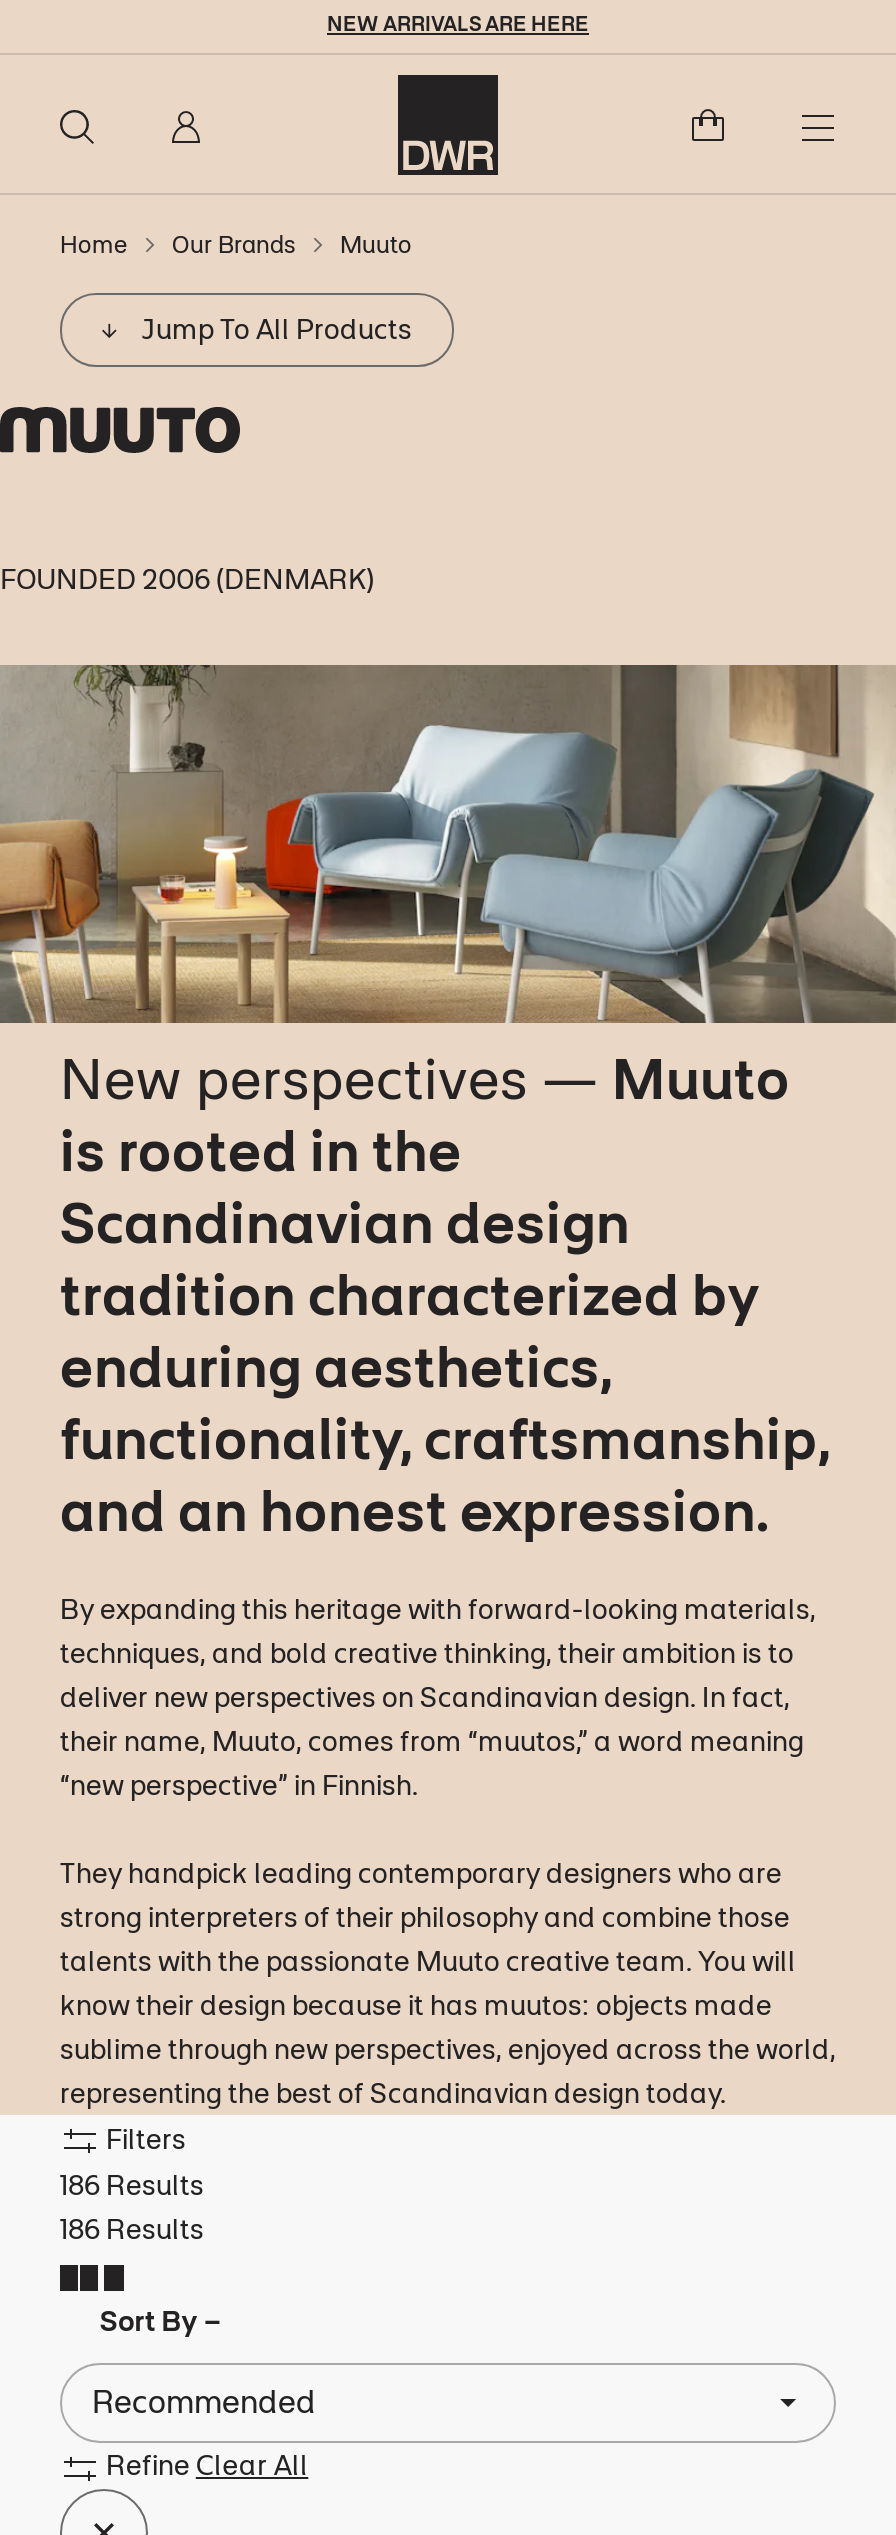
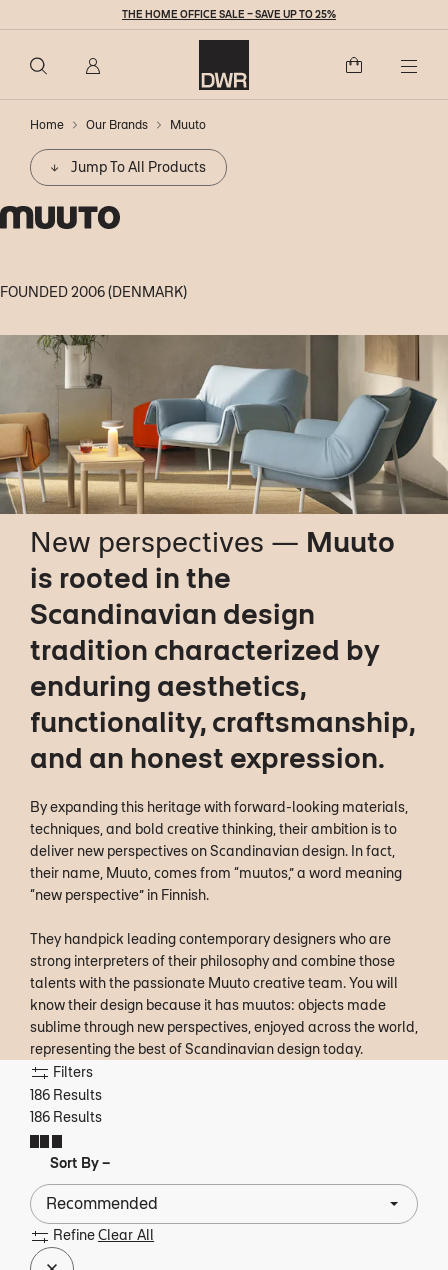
- NEW ARRIVALS ARE HERE
+ THE HOME OFFICE SALE – SAVE UP TO 25%
